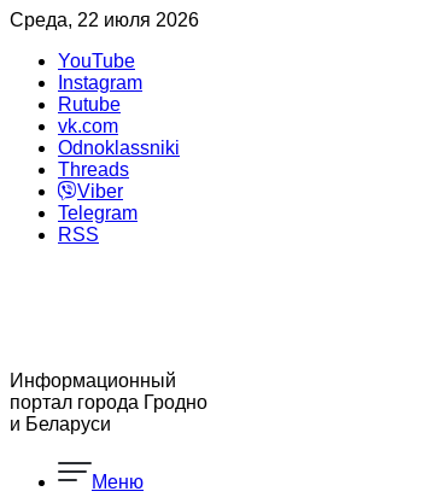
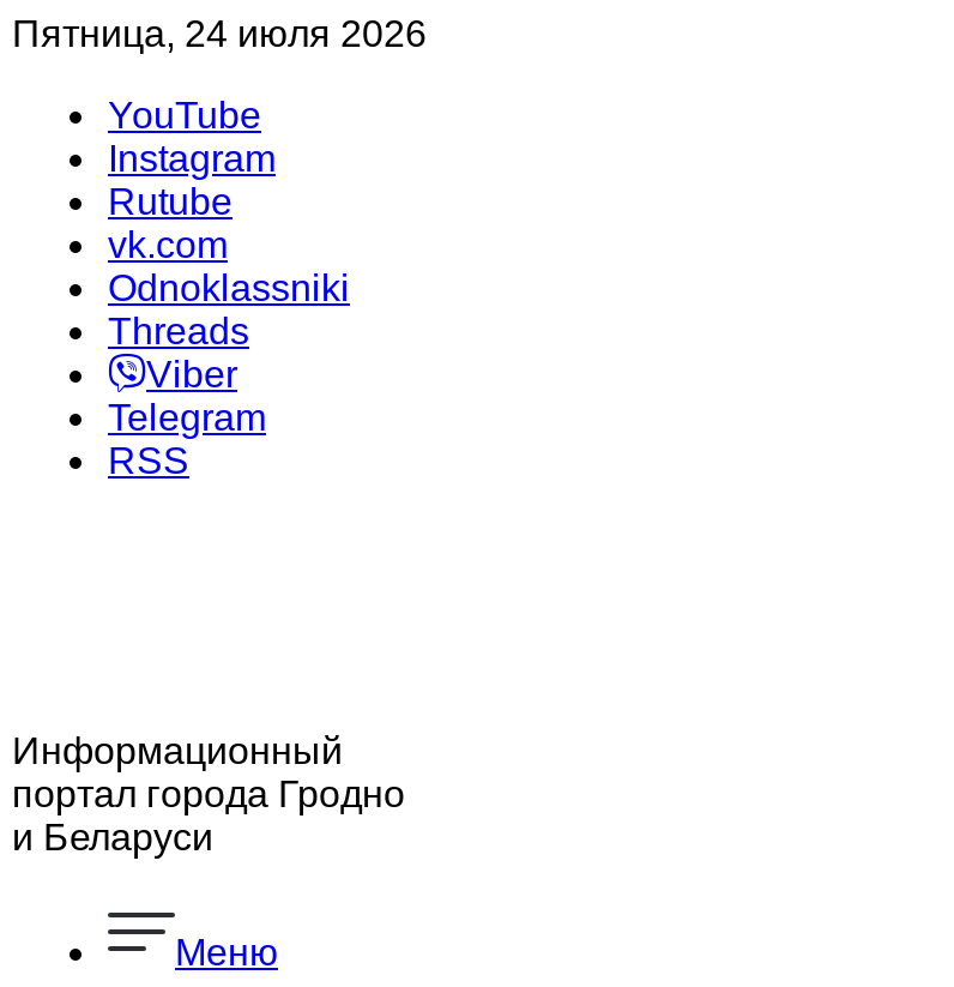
- Среда, 22 июля 2026
+ Пятница, 24 июля 2026
